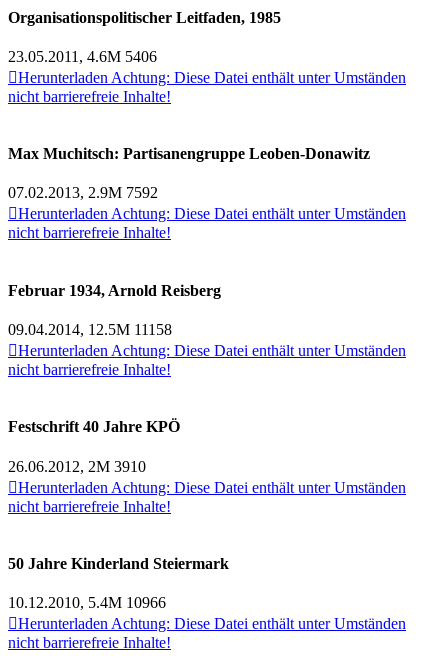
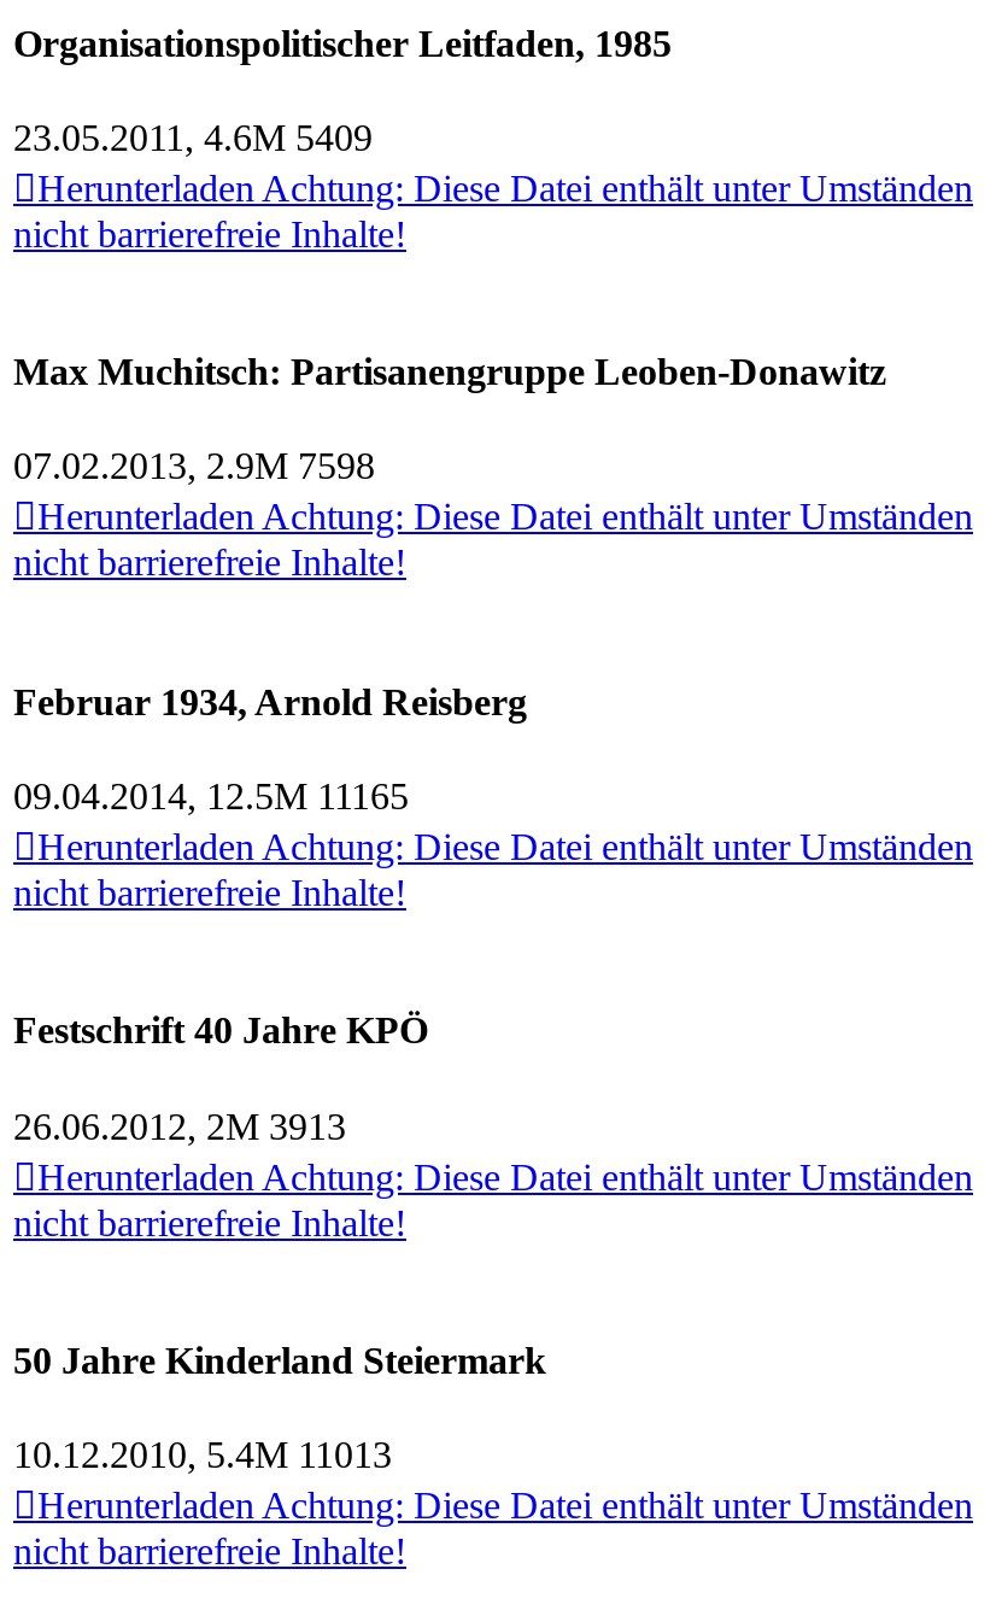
- 23.05.2011, 4.6M 5406
+ 23.05.2011, 4.6M 5409

- 07.02.2013, 2.9M 7592
+ 07.02.2013, 2.9M 7598

- 09.04.2014, 12.5M 11158
+ 09.04.2014, 12.5M 11165

- 26.06.2012, 2M 3910
+ 26.06.2012, 2M 3913

- 10.12.2010, 5.4M 10966
+ 10.12.2010, 5.4M 11013
